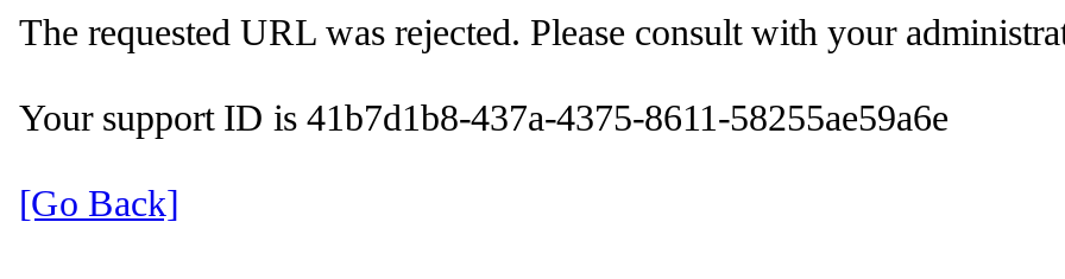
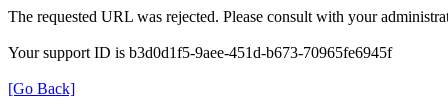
- Your support ID is 41b7d1b8-437a-4375-8611-58255ae59a6e
+ Your support ID is b3d0d1f5-9aee-451d-b673-70965fe6945f
